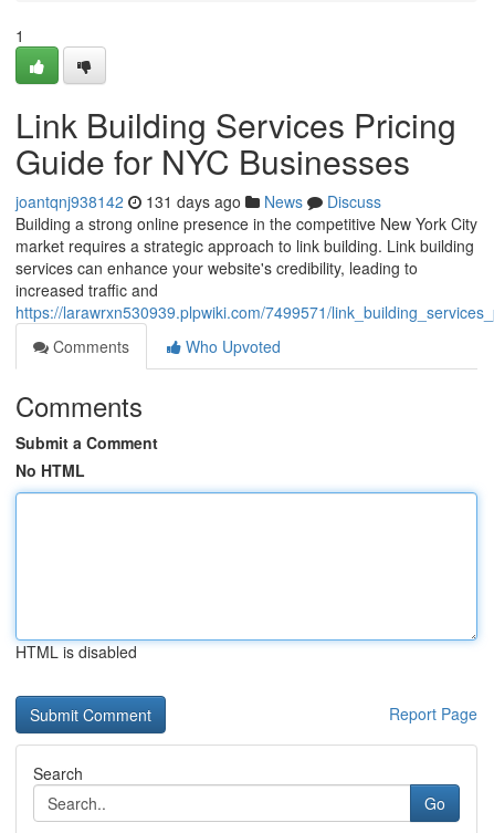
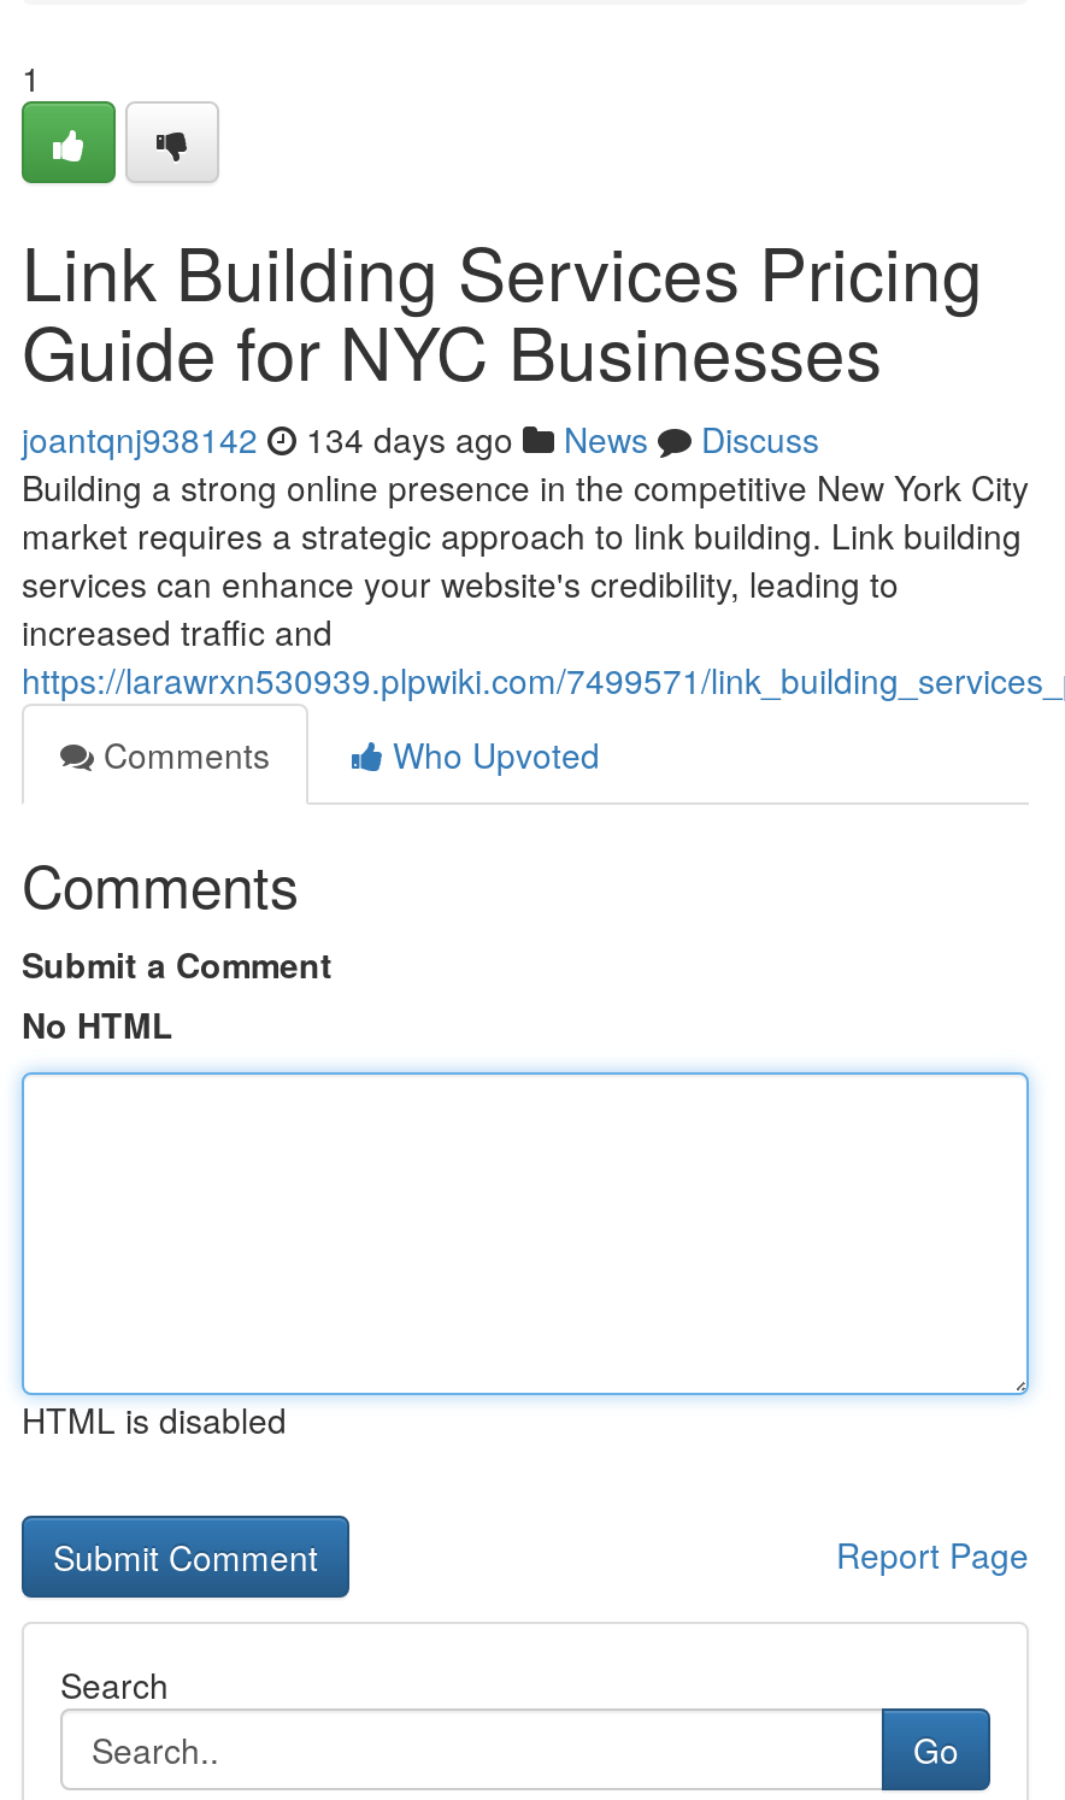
- joantqnj938142 131 days ago News Discuss
+ joantqnj938142 134 days ago News Discuss
